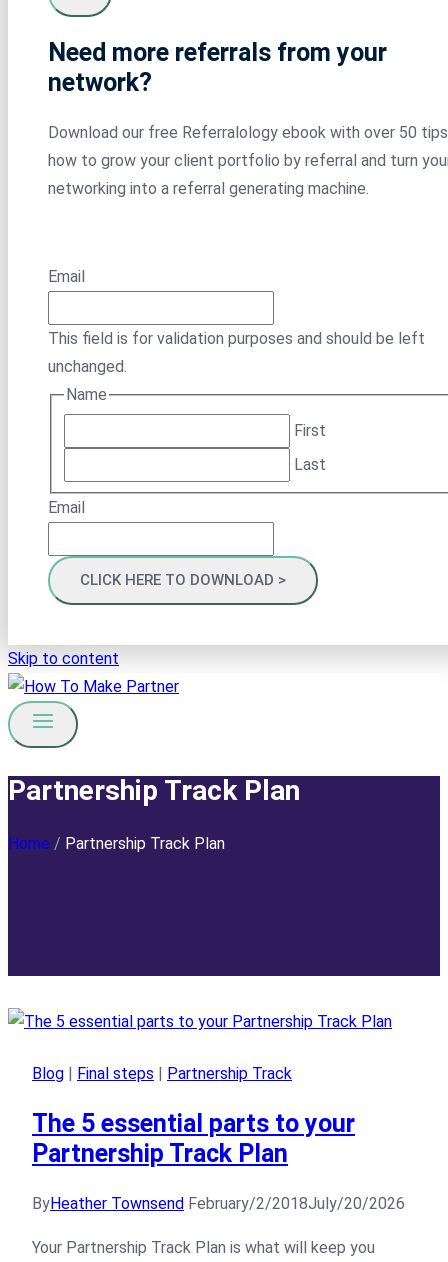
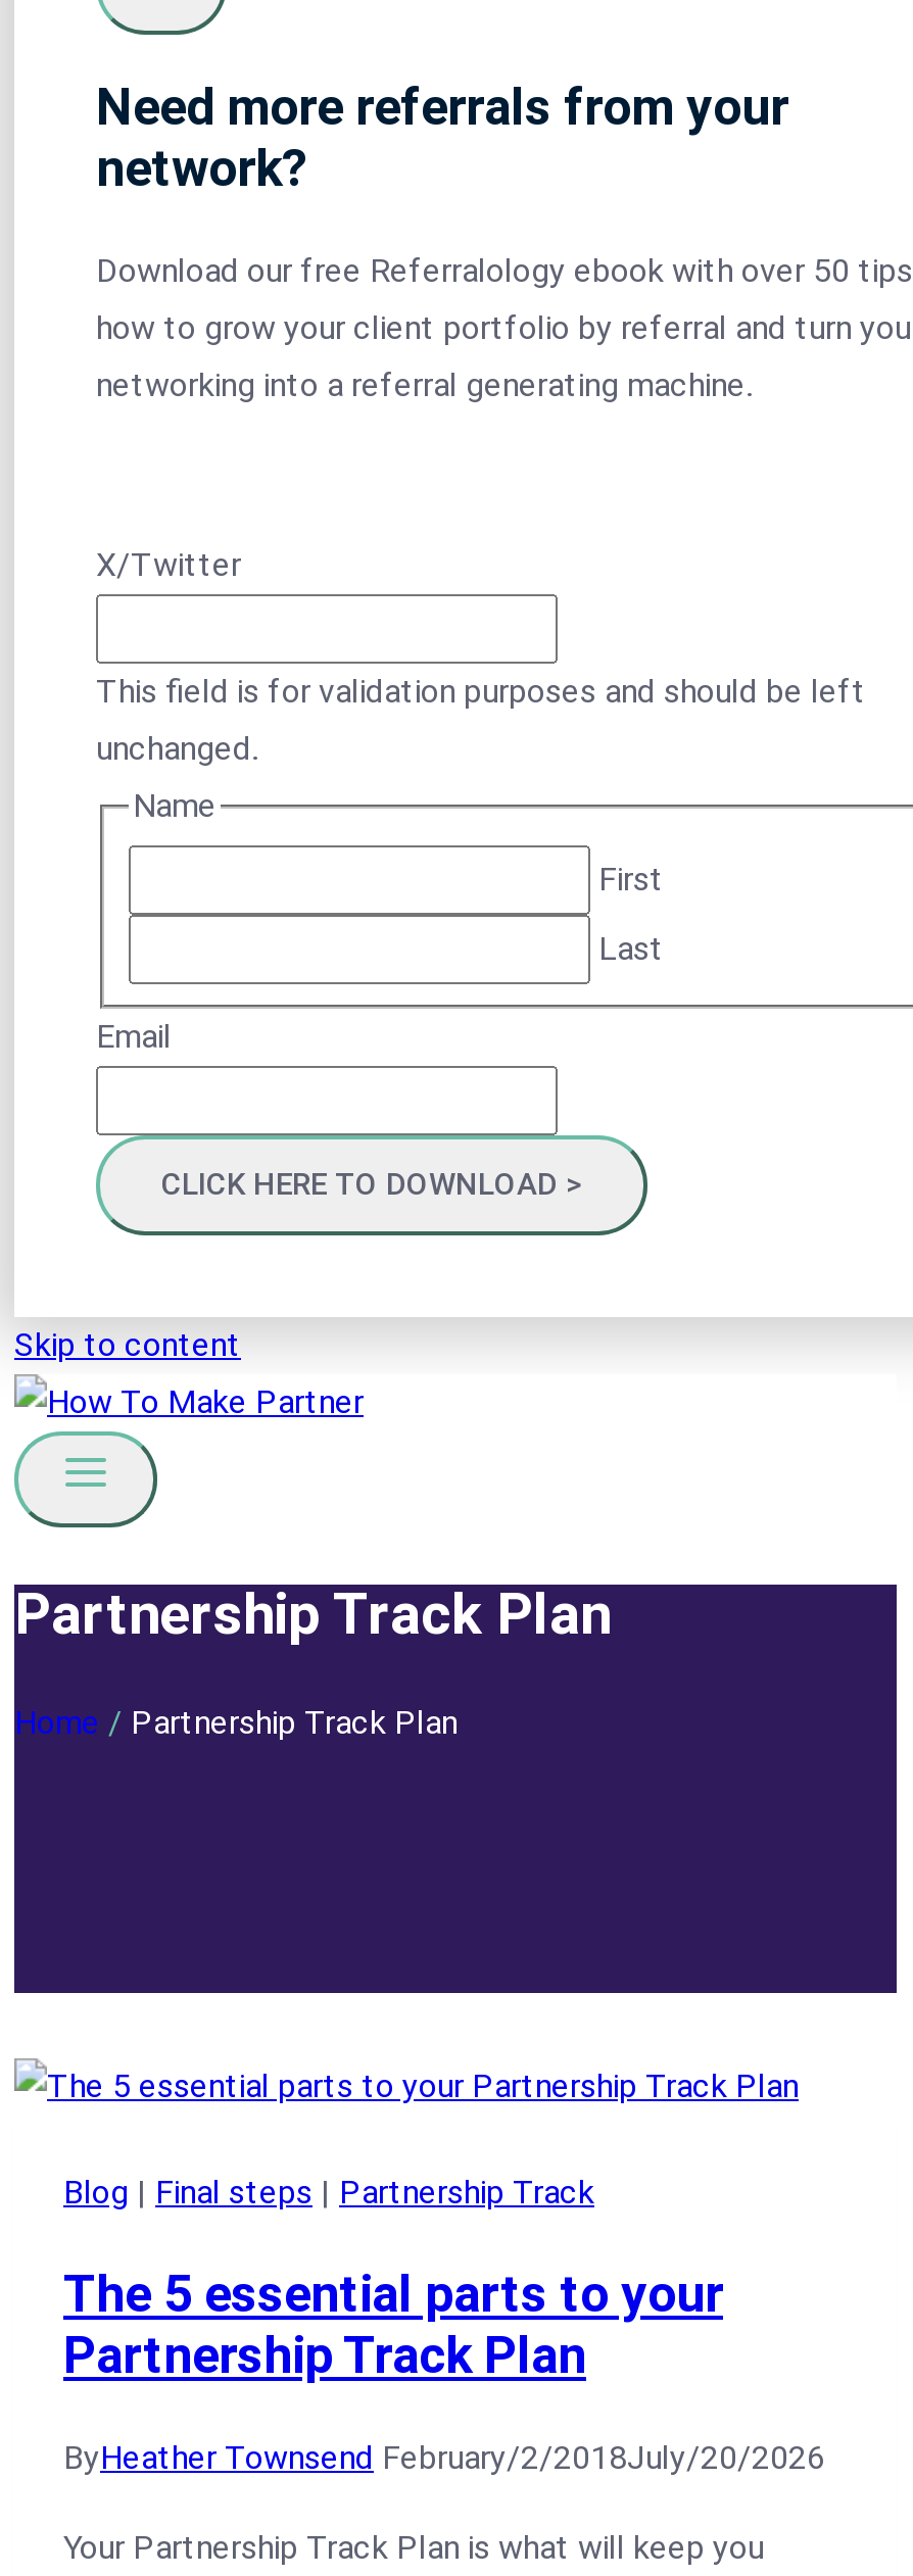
- Email
+ X/Twitter
